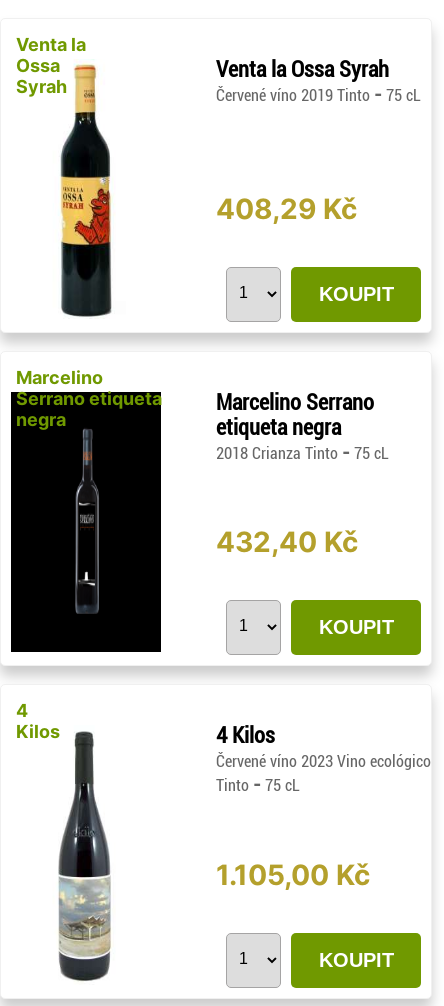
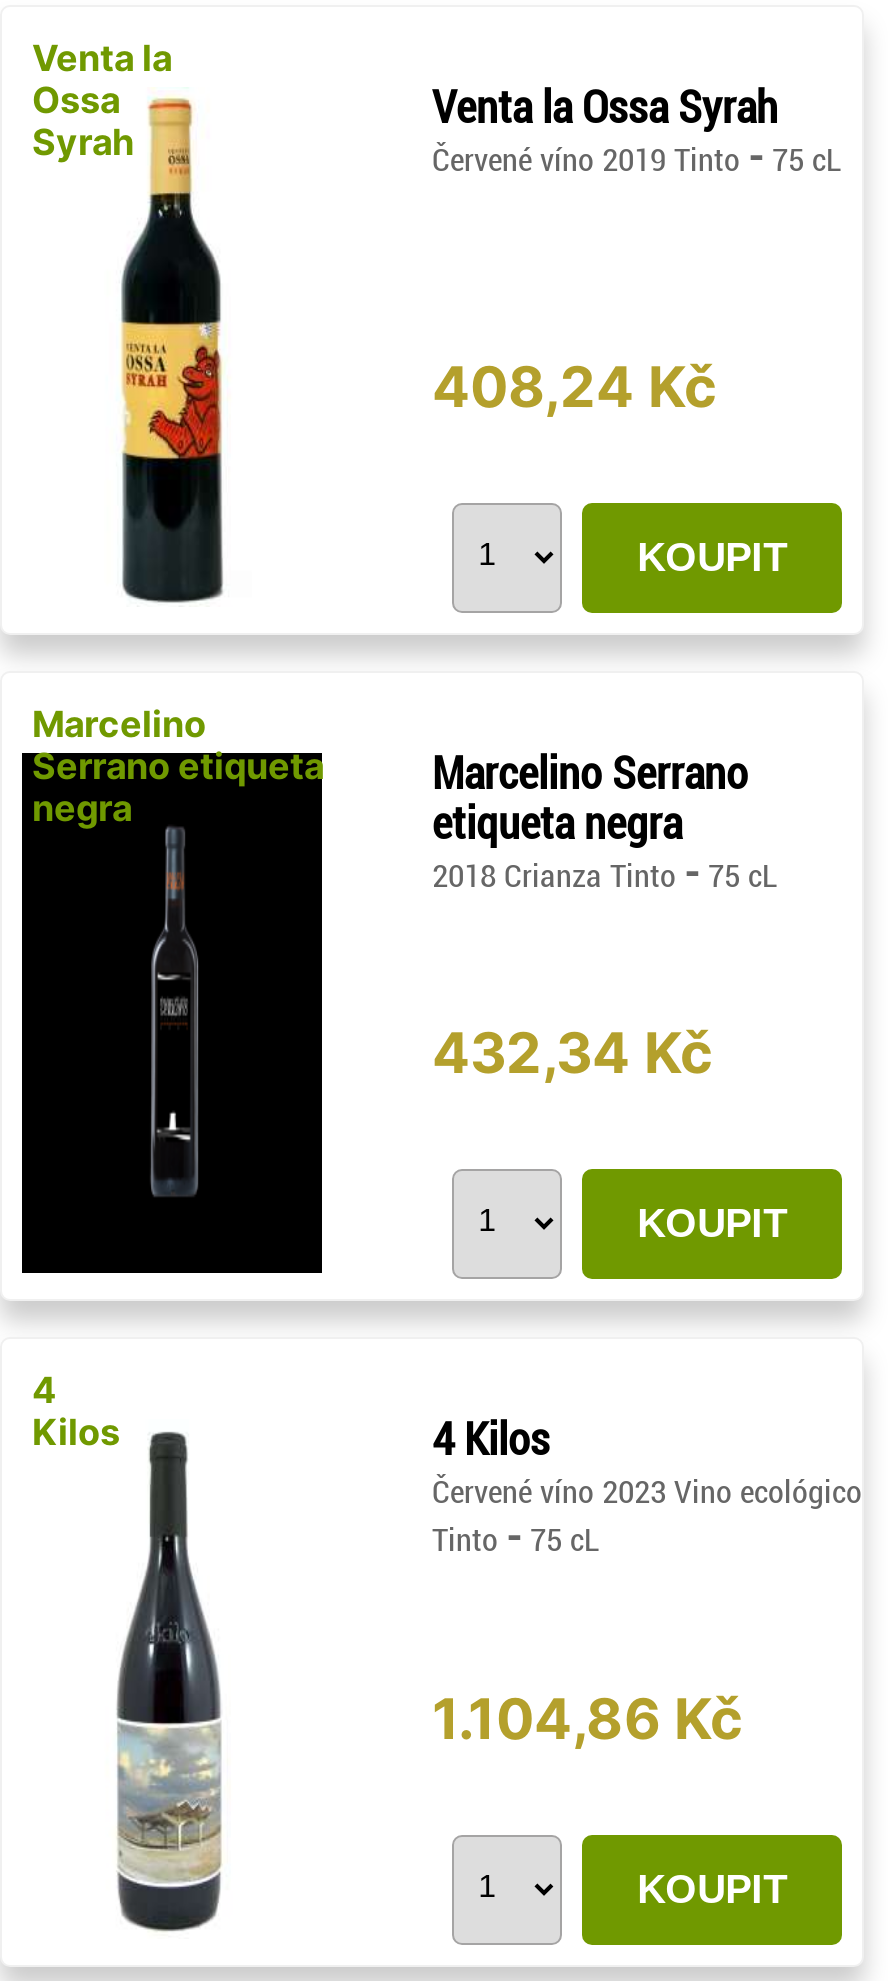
- 408,29 Kč
+ 408,24 Kč

- 432,40 Kč
+ 432,34 Kč

- 1.105,00 Kč
+ 1.104,86 Kč
